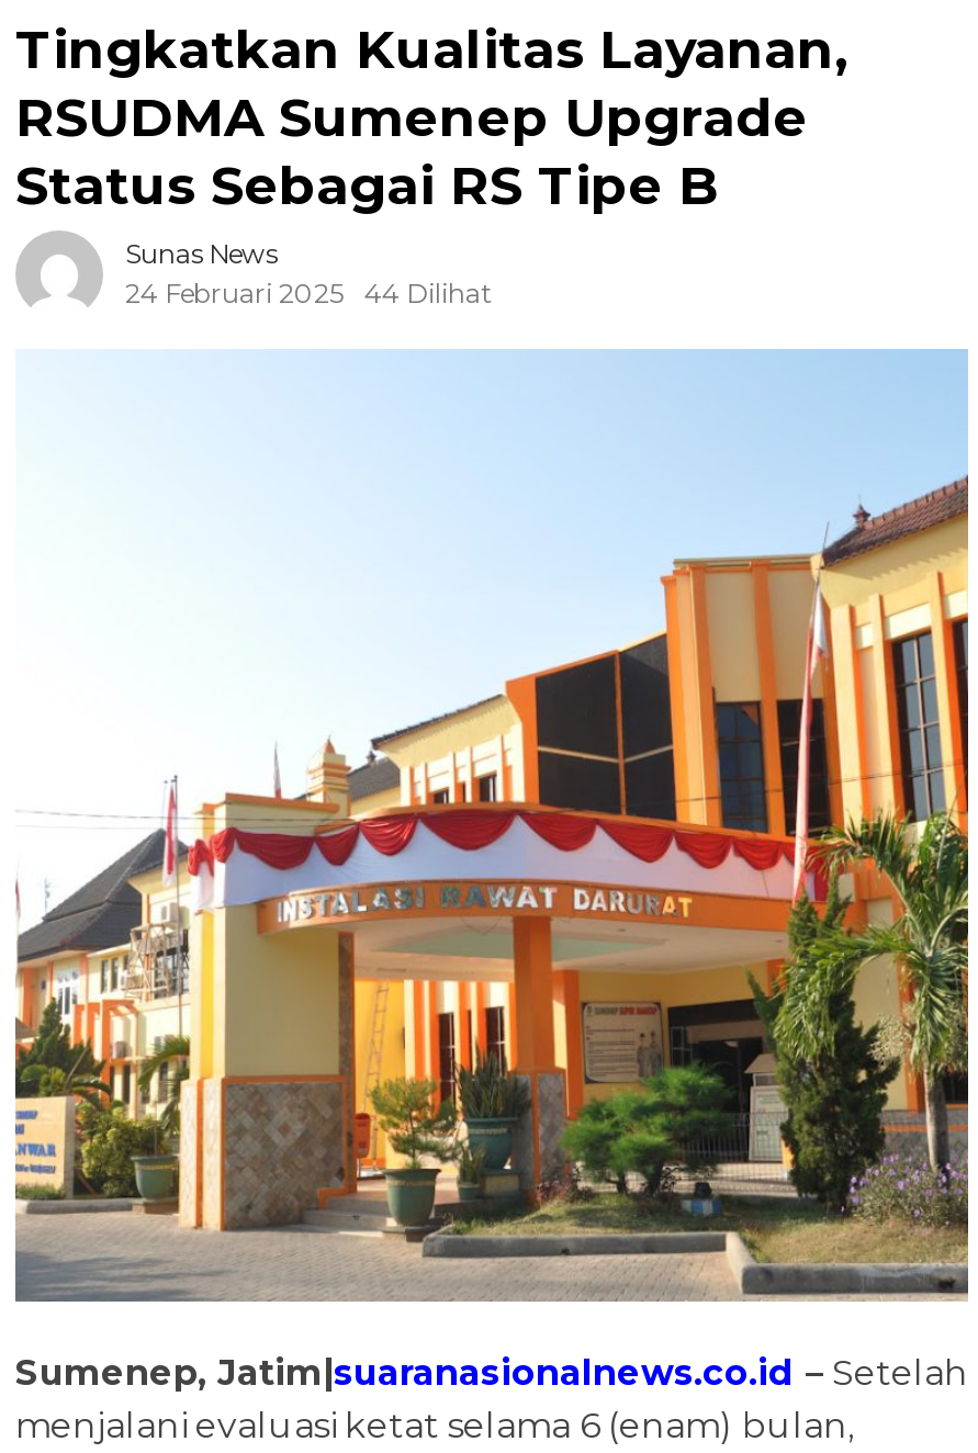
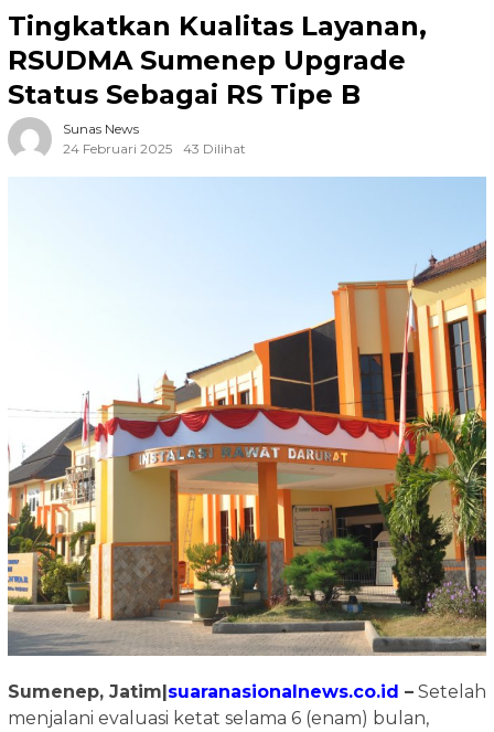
- 24 Februari 2025 44 Dilihat
+ 24 Februari 2025 43 Dilihat
